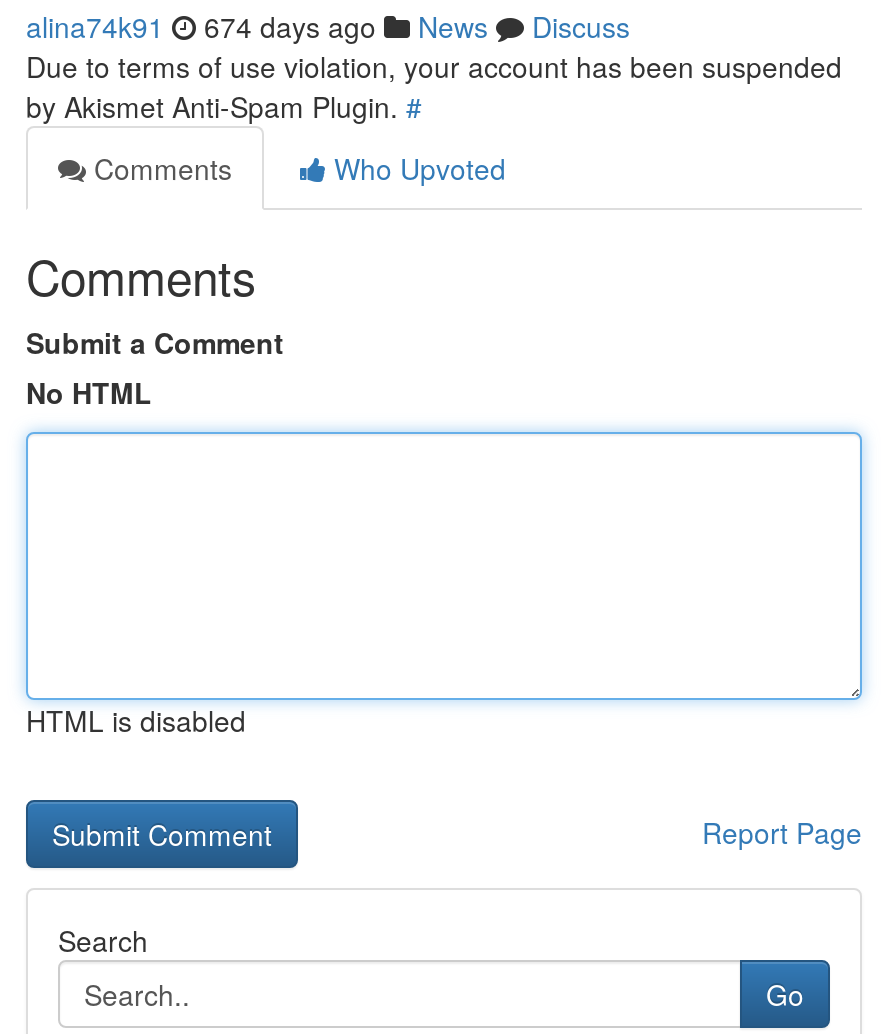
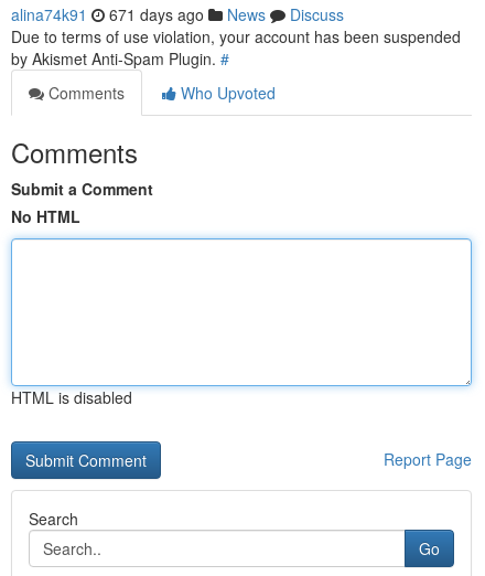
- alina74k91 674 days ago News Discuss
+ alina74k91 671 days ago News Discuss
